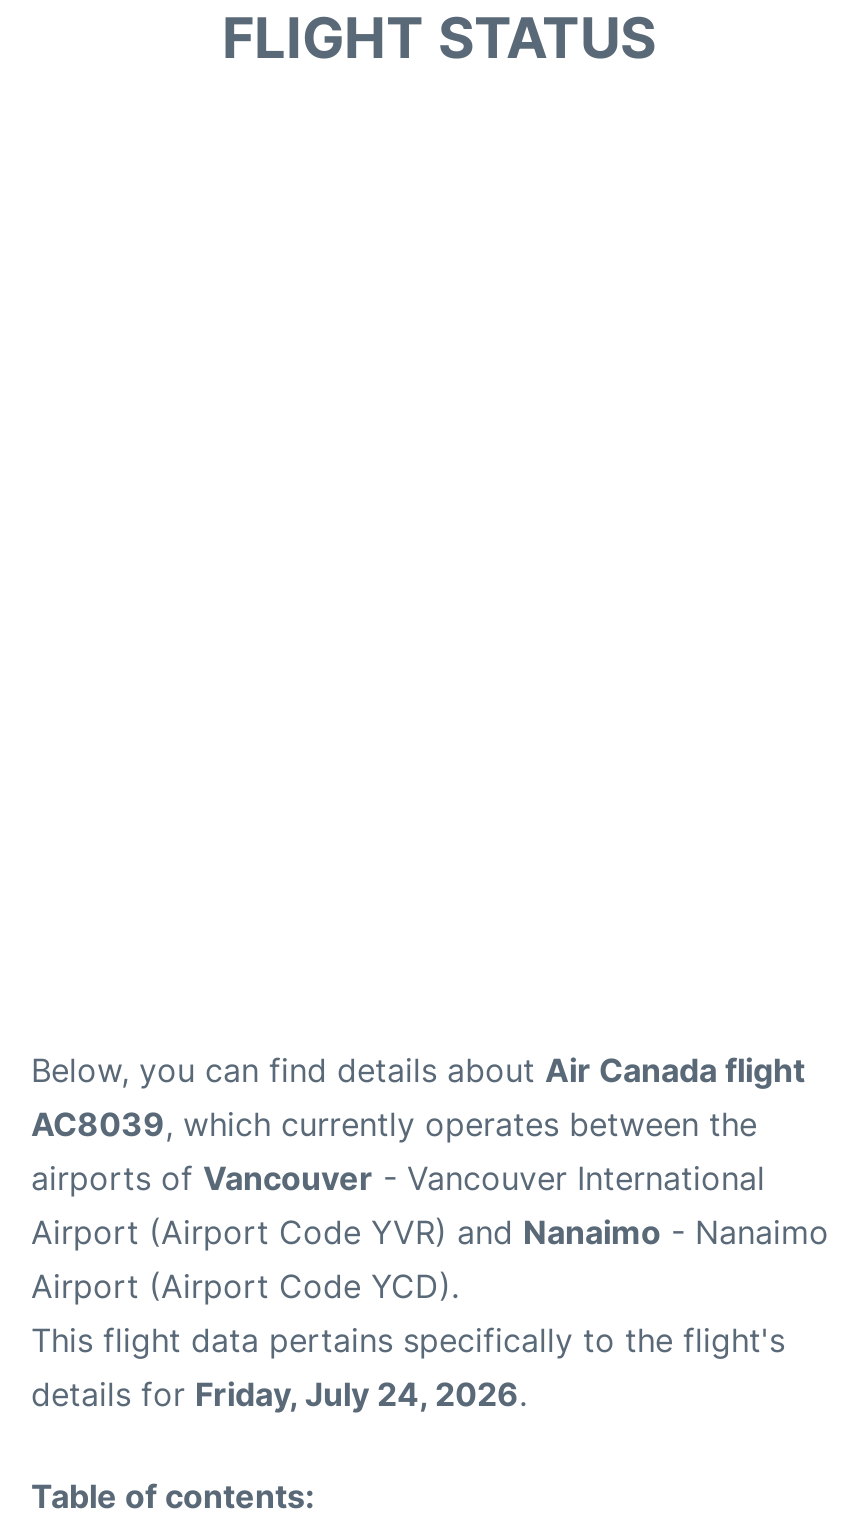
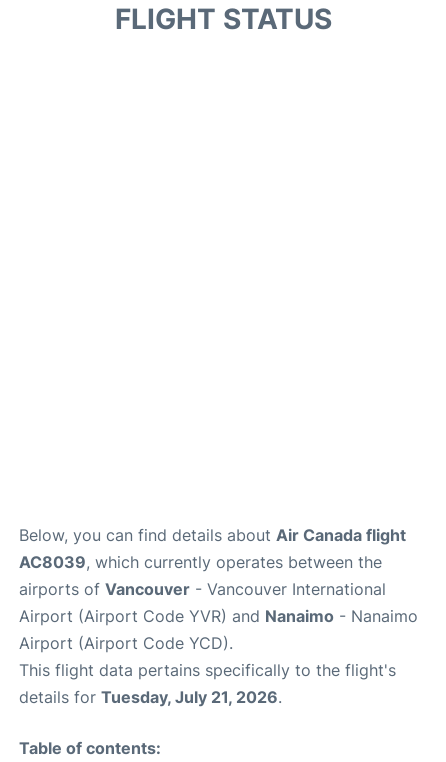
- details for Friday, July 24, 2026.
+ details for Tuesday, July 21, 2026.
